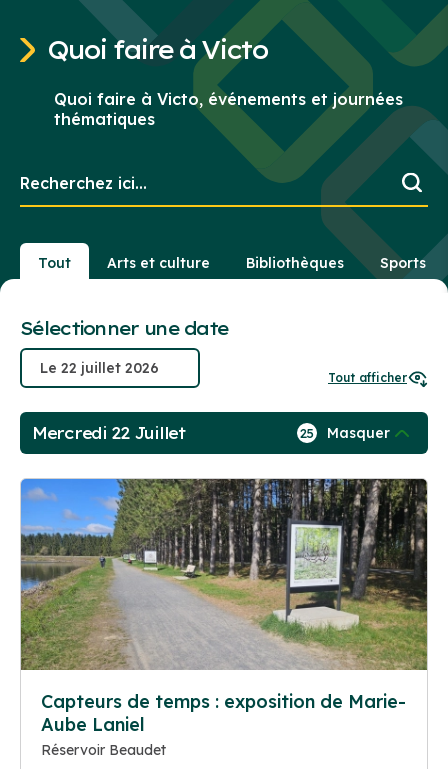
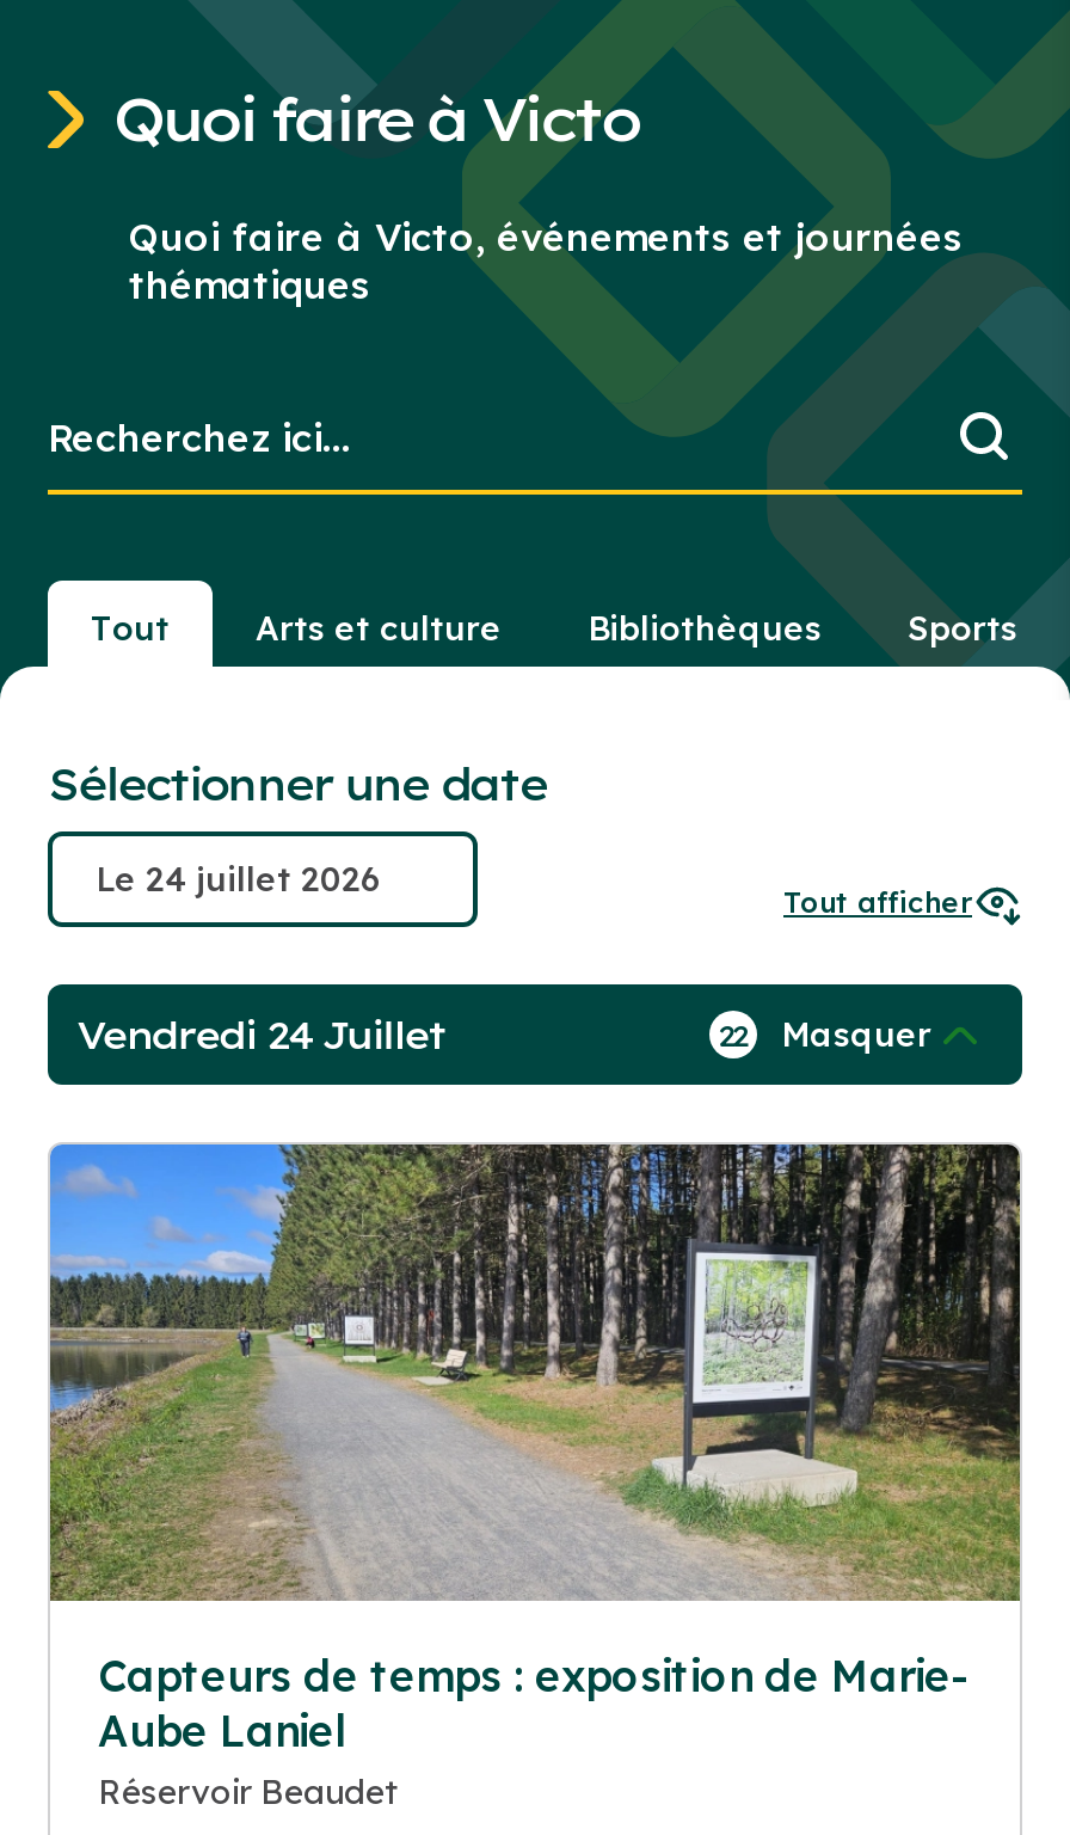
- Mercredi 22 Juillet
+ Vendredi 24 Juillet

- 25 Masquer
+ 22 Masquer
